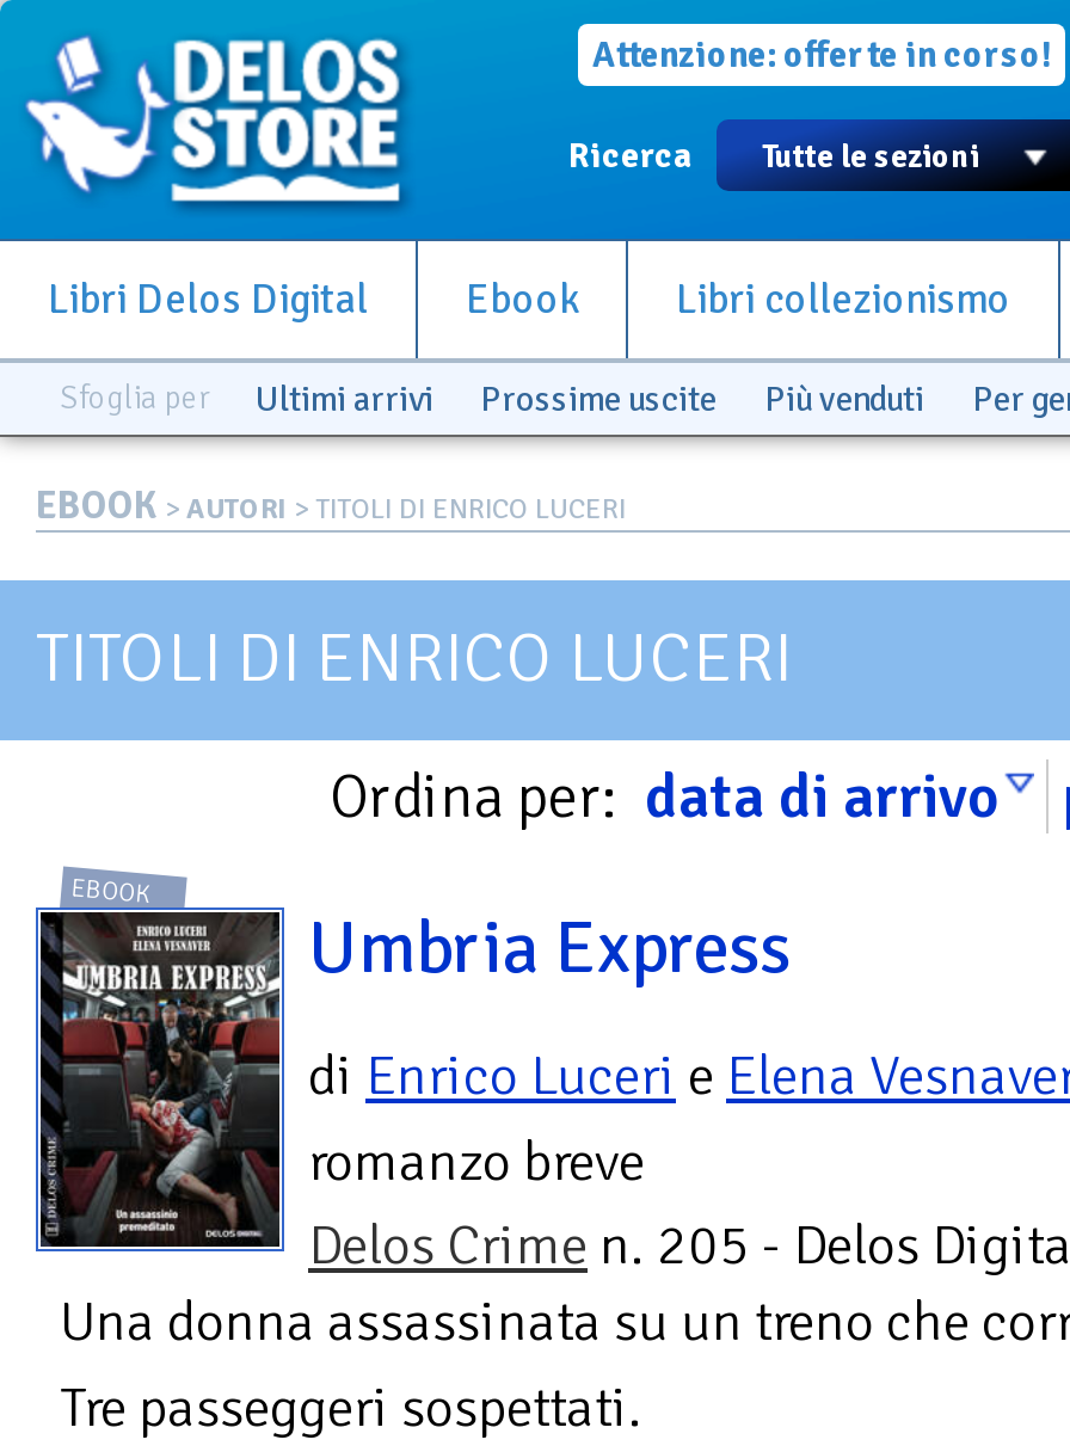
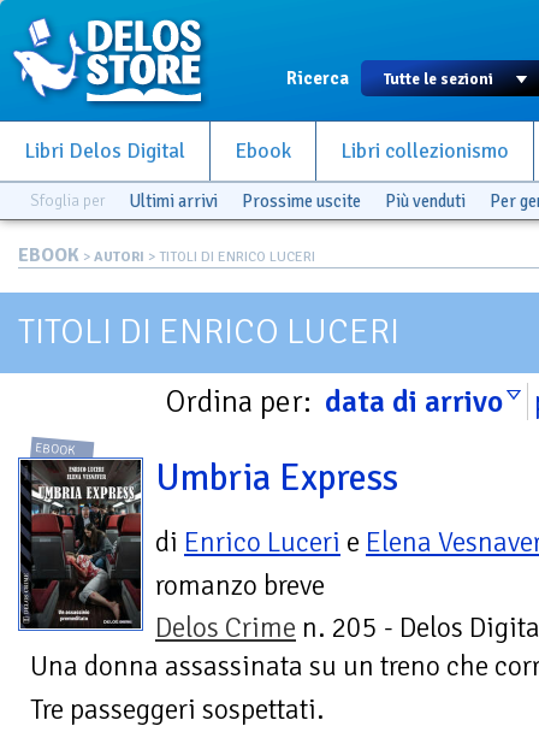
- Attenzione: offerte in corso!
